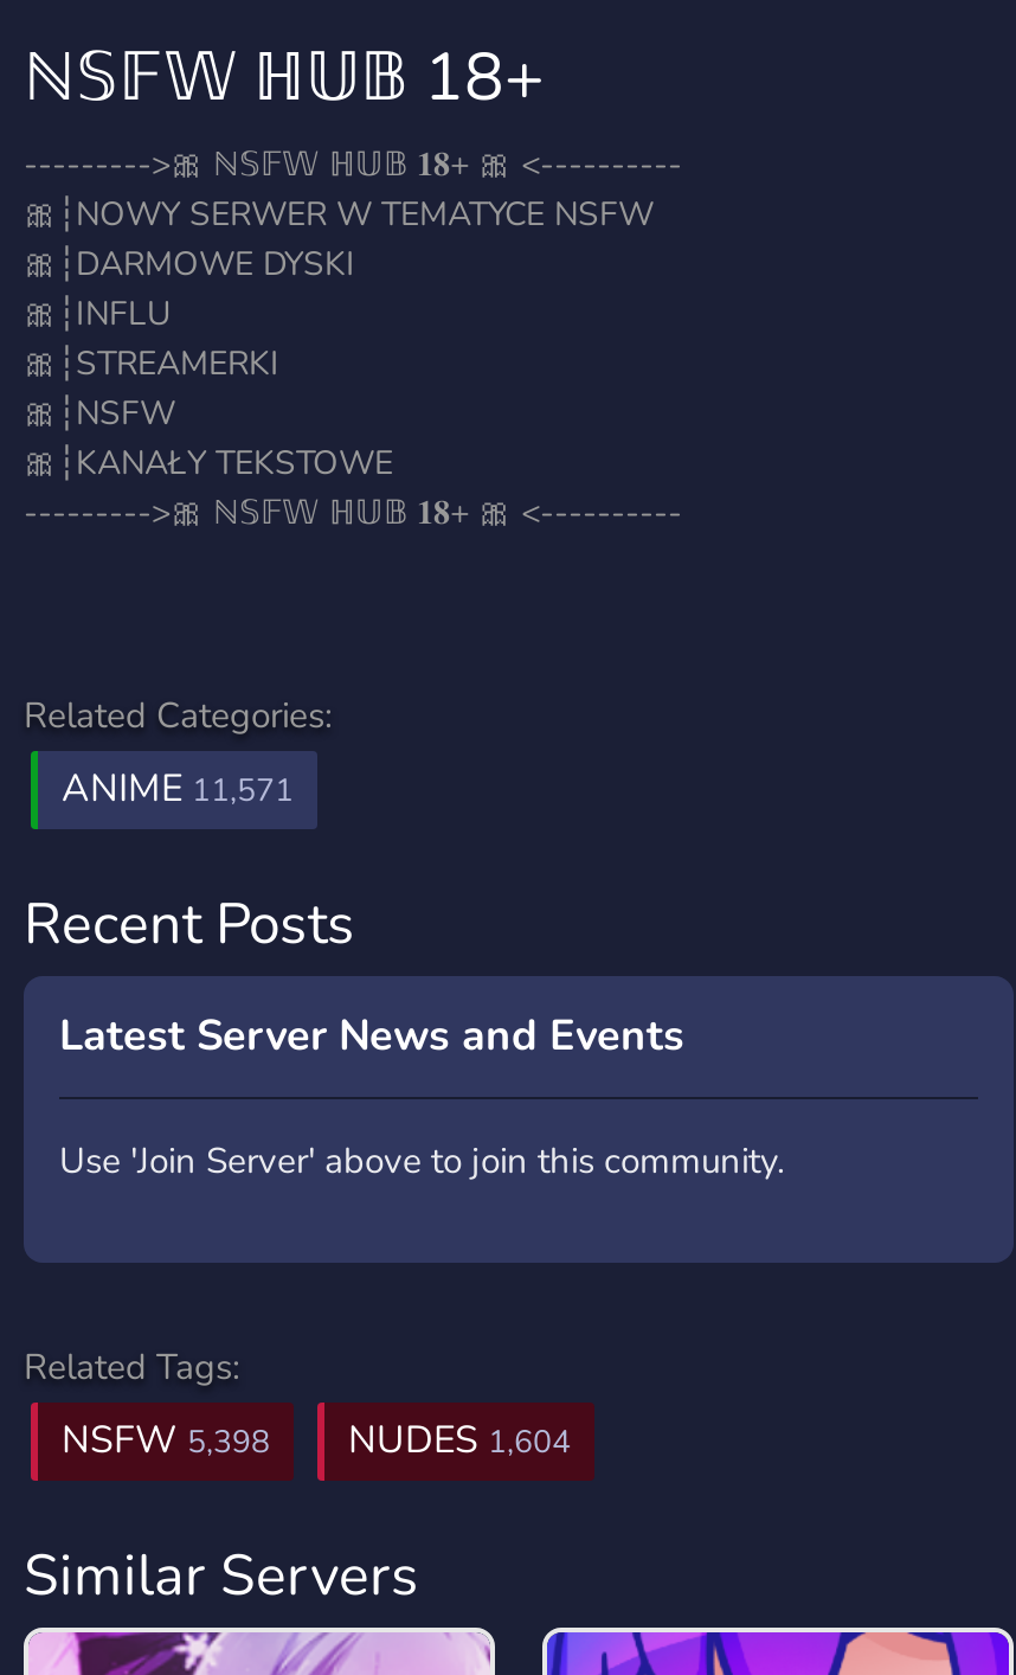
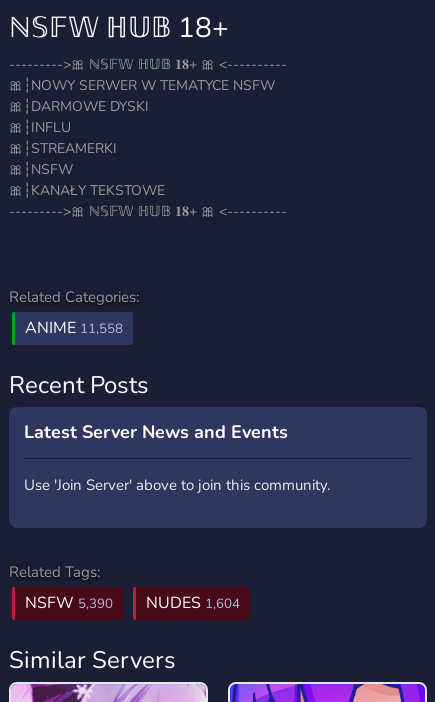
- ANIME 11,571
+ ANIME 11,558

- NSFW 5,398 NUDES 1,604
+ NSFW 5,390 NUDES 1,604
